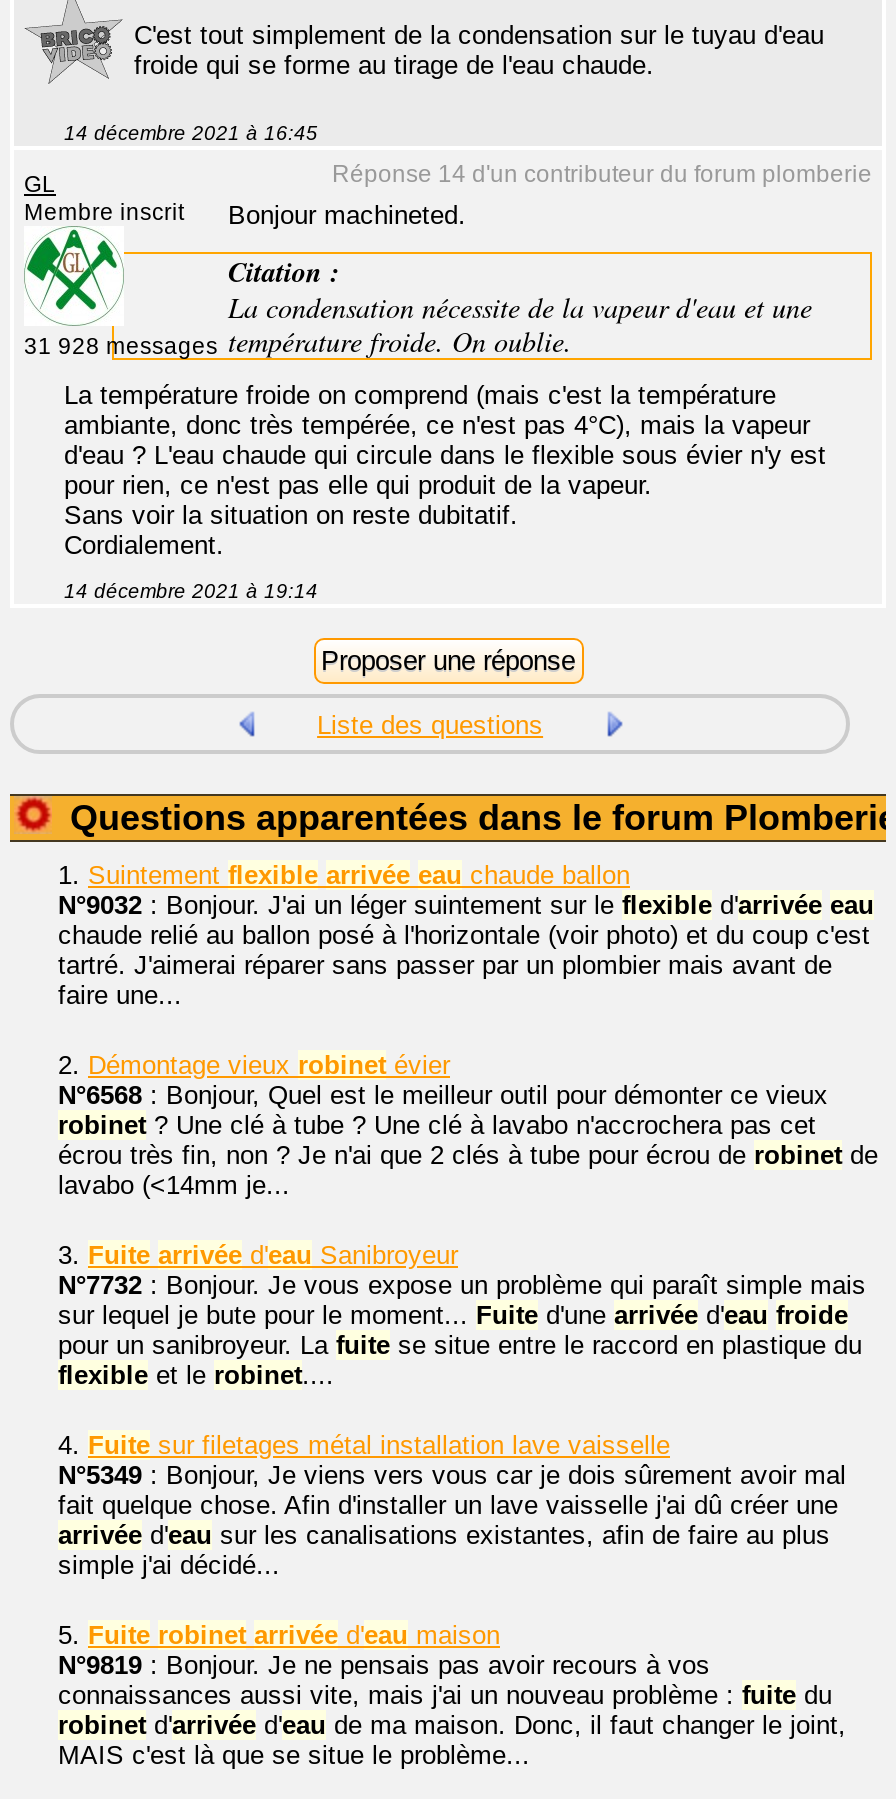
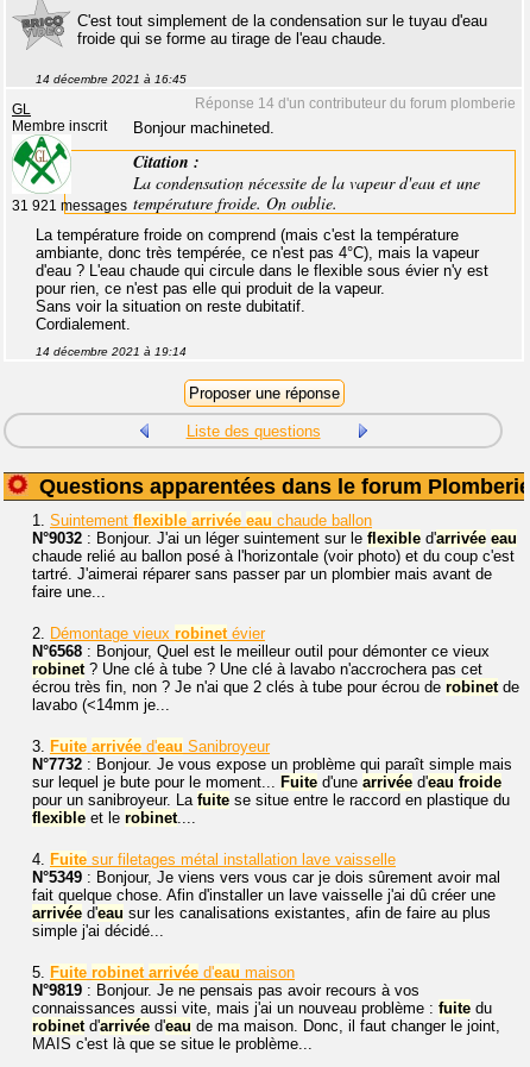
- 31 928 messages température froide. On oublie.
+ 31 921 messages température froide. On oublie.
